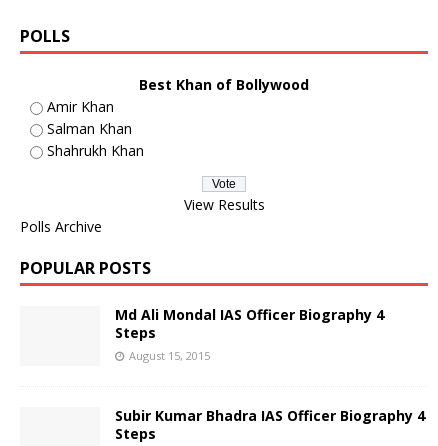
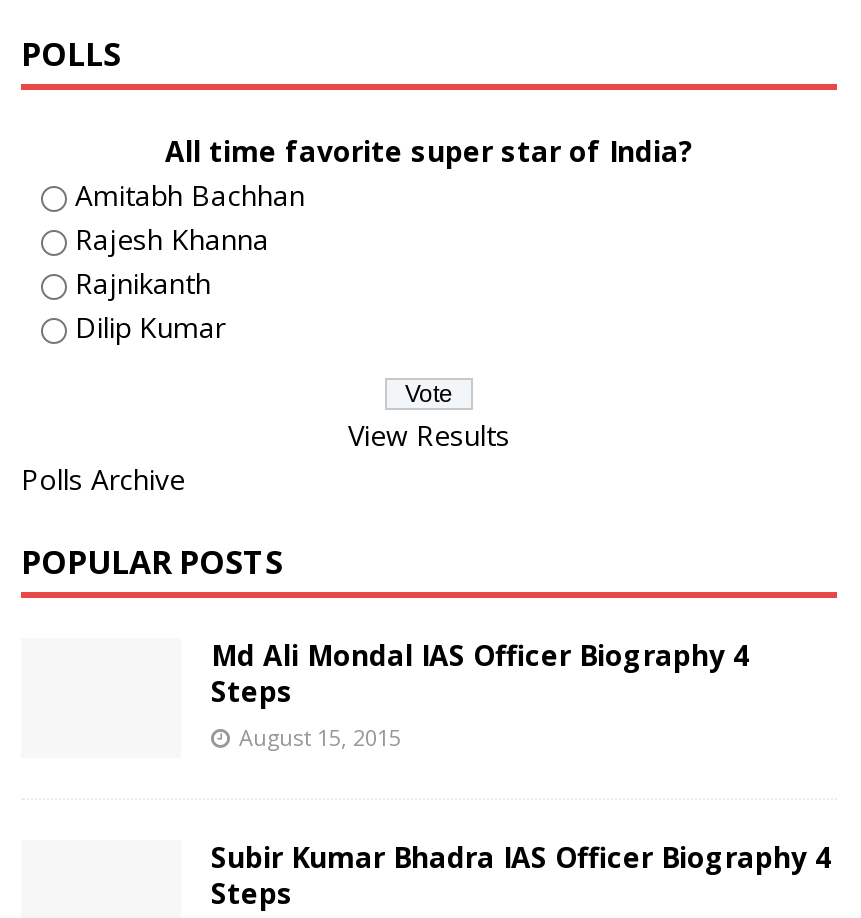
- Best Khan of Bollywood
- Amir Khan
- Salman Khan
- Shahrukh Khan
+ All time favorite super star of India?
+ Amitabh Bachhan
+ Rajesh Khanna
+ Rajnikanth
+ Dilip Kumar
